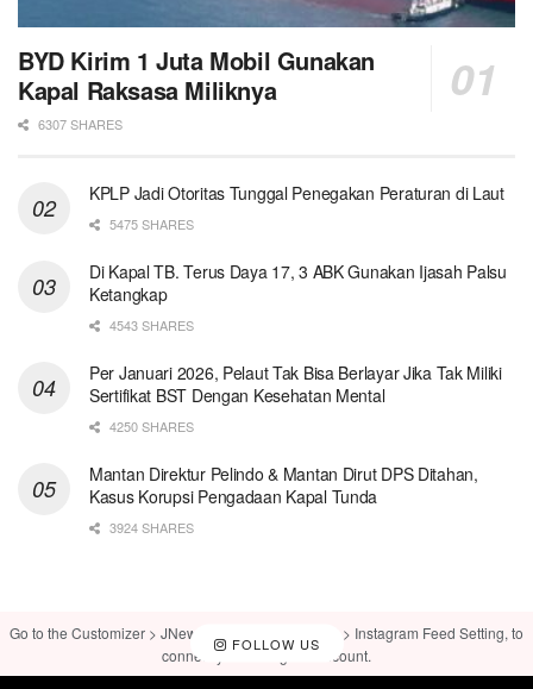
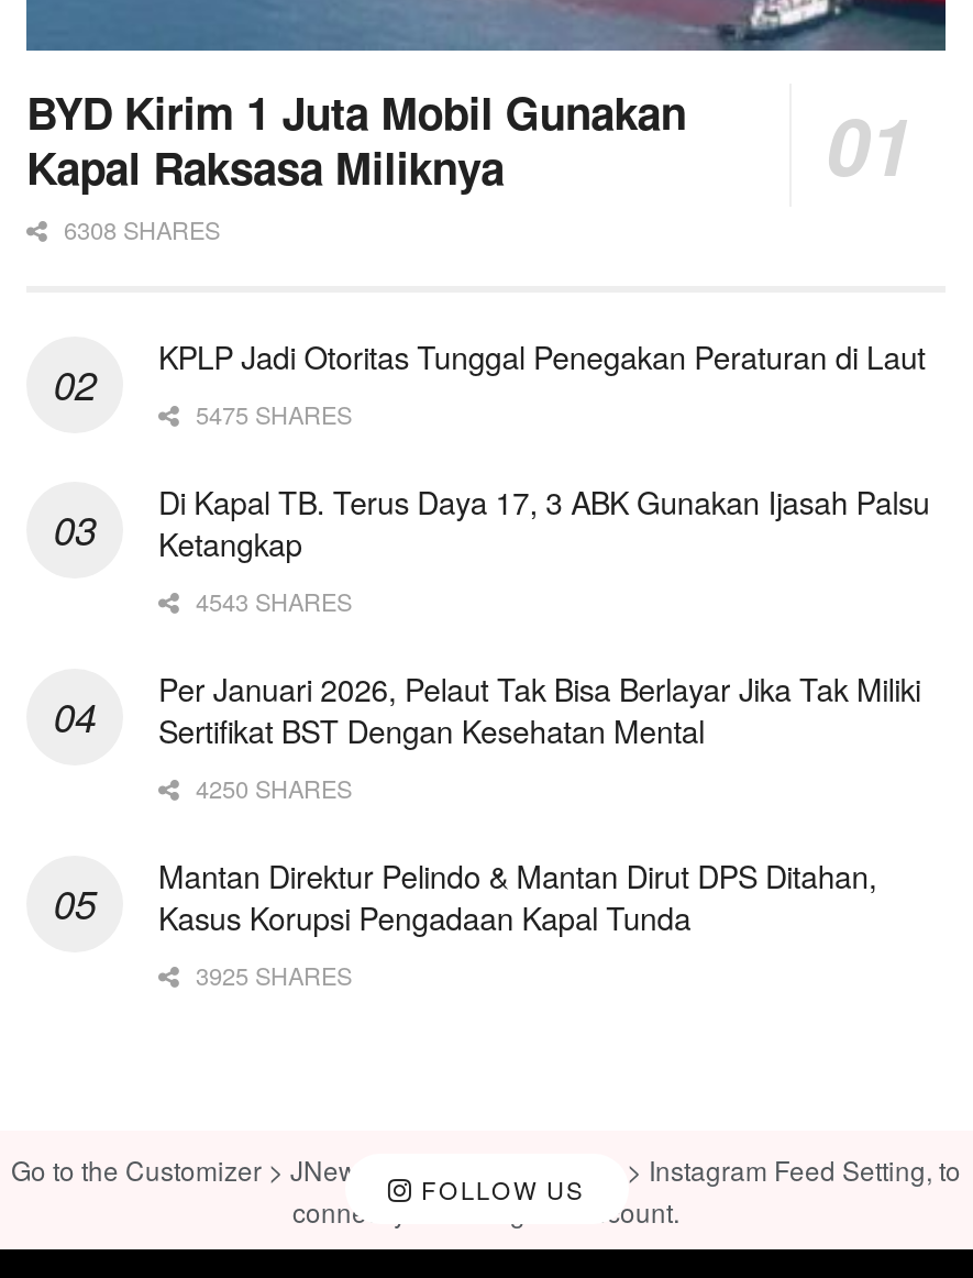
- 6307 SHARES
+ 6308 SHARES

- 3924 SHARES
+ 3925 SHARES
